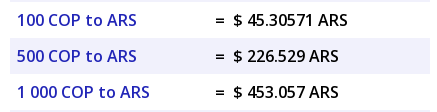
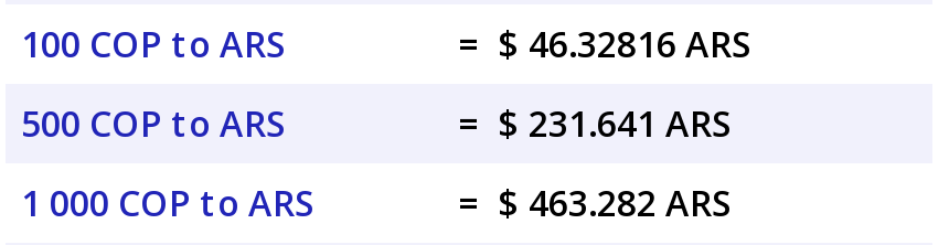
- = $ 45.30571 ARS
+ = $ 46.32816 ARS

- = $ 226.529 ARS
+ = $ 231.641 ARS

- = $ 453.057 ARS
+ = $ 463.282 ARS
